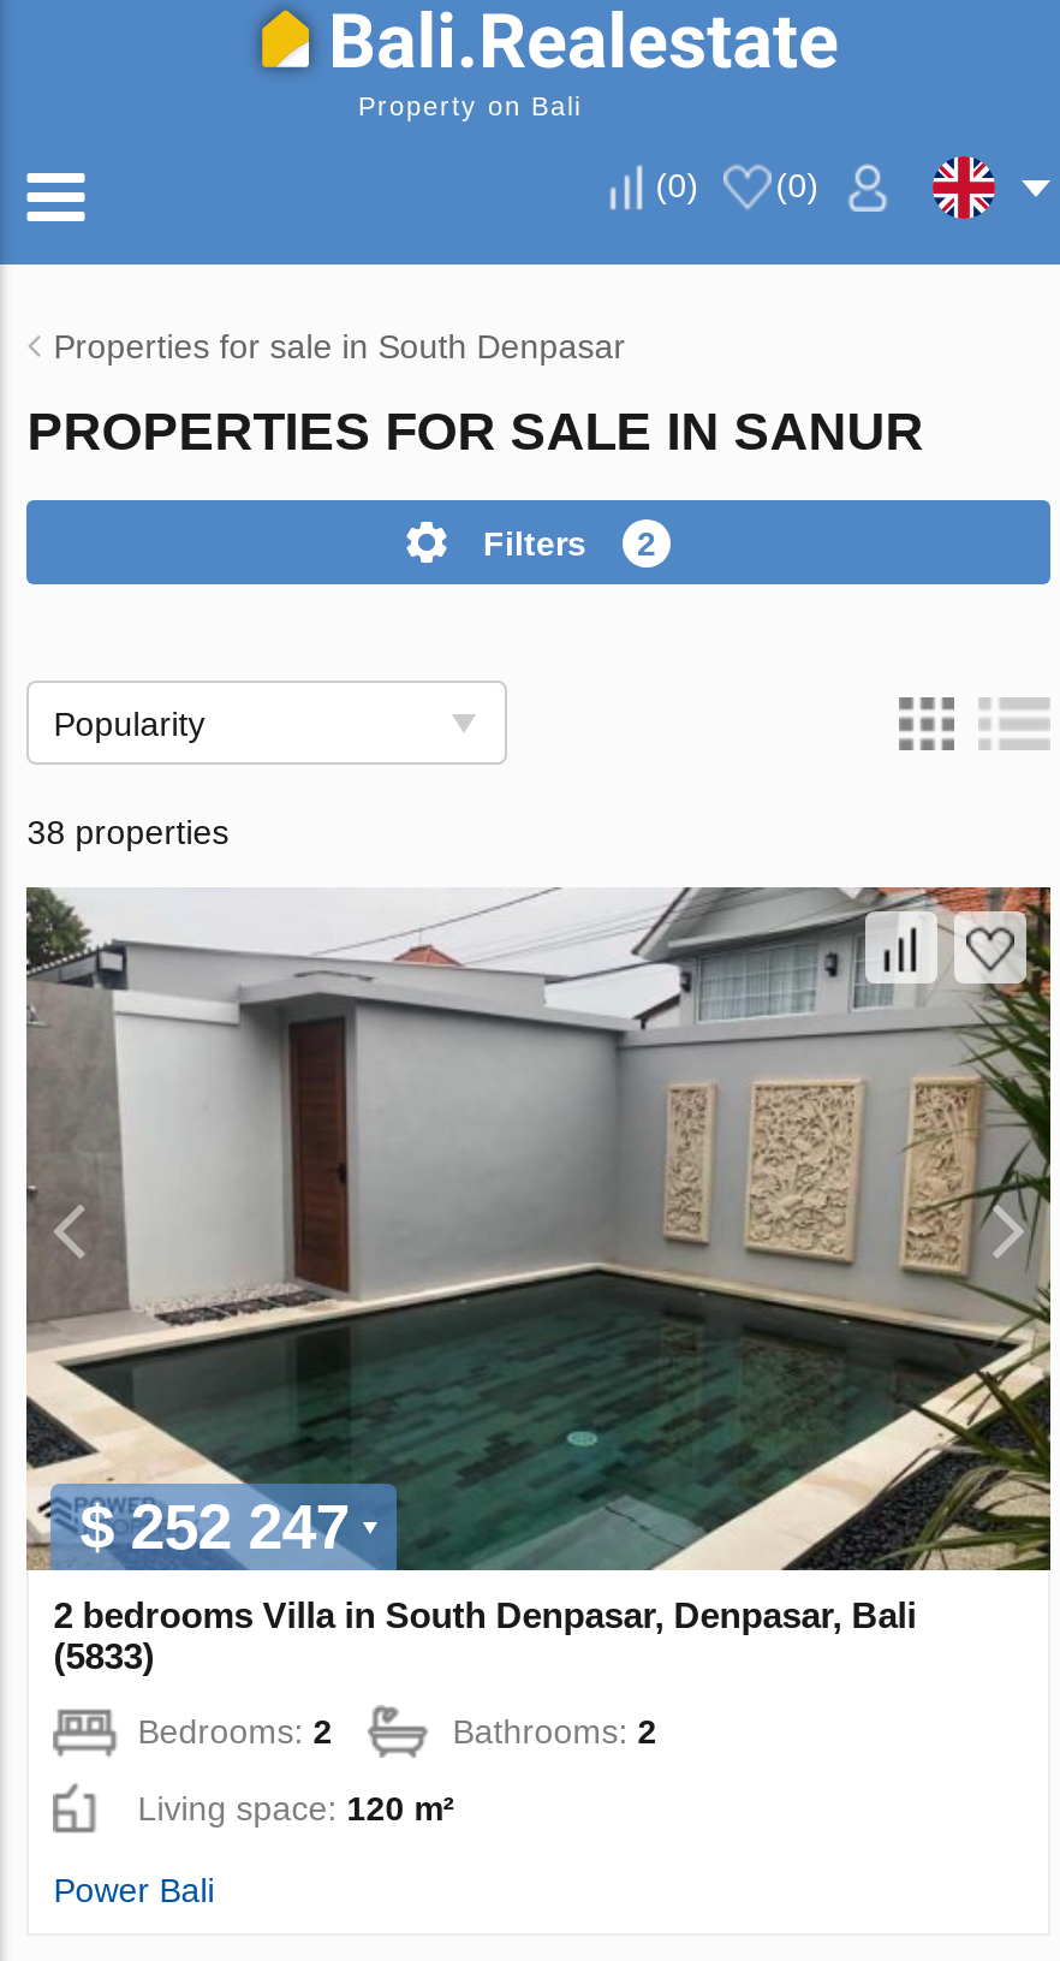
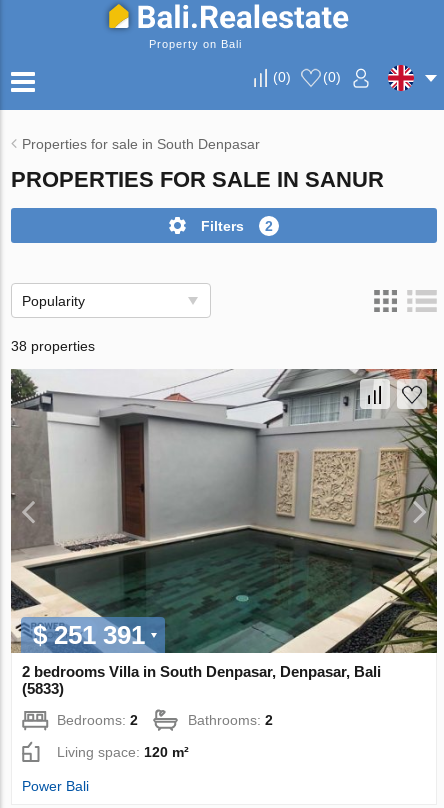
- $ 252 247
+ $ 251 391
